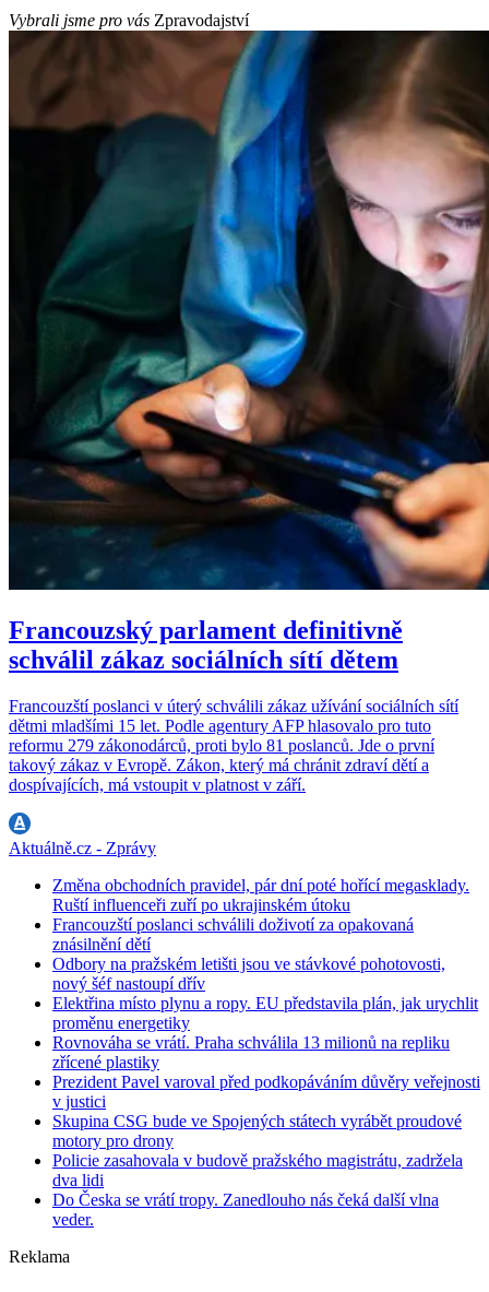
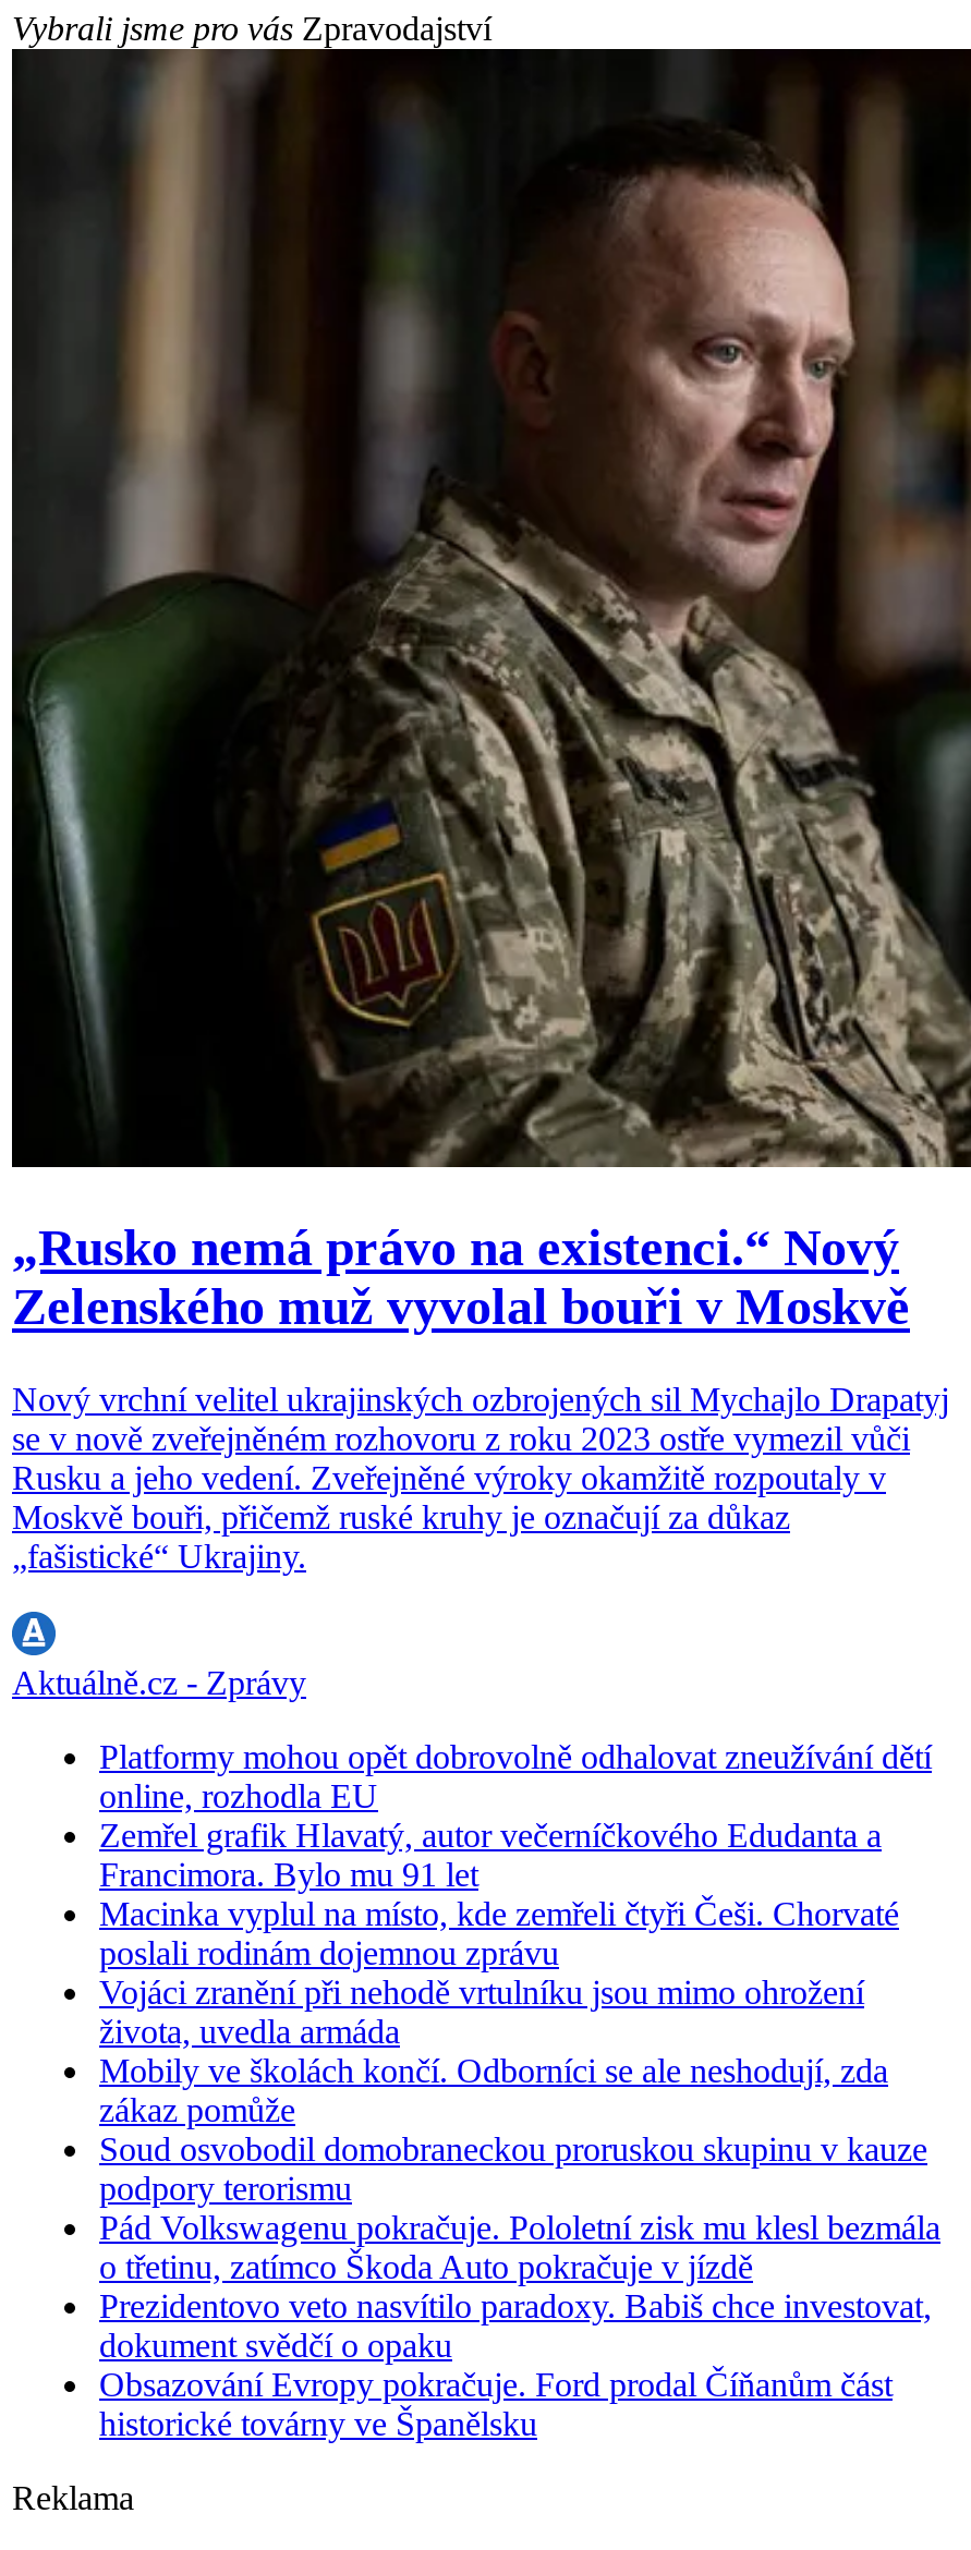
- [image]
- Francouzský parlament definitivně
- schválil zákaz sociálních sítí dětem
+ [image]
+ „Rusko nemá právo na existenci.“ Nový
+ Zelenského muž vyvolal bouři v Moskvě

- Francouzští poslanci v úterý schválili zákaz užívání sociálních sítí
- dětmi mladšími 15 let. Podle agentury AFP hlasovalo pro tuto
- reformu 279 zákonodárců, proti bylo 81 poslanců. Jde o první
- takový zákaz v Evropě. Zákon, který má chránit zdraví dětí a
- dospívajících, má vstoupit v platnost v září.
+ Nový vrchní velitel ukrajinských ozbrojených sil Mychajlo Drapatyj
+ se v nově zveřejněném rozhovoru z roku 2023 ostře vymezil vůči
+ Rusku a jeho vedení. Zveřejněné výroky okamžitě rozpoutaly v
+ Moskvě bouři, přičemž ruské kruhy je označují za důkaz
+ „fašistické“ Ukrajiny.

- Změna obchodních pravidel, pár dní poté hořící megasklady.
- Ruští influenceři zuří po ukrajinském útoku
- Francouzští poslanci schválili doživotí za opakovaná
- znásilnění dětí
- Odbory na pražském letišti jsou ve stávkové pohotovosti,
- nový šéf nastoupí dřív
- Elektřina místo plynu a ropy. EU představila plán, jak urychlit
- proměnu energetiky
- Rovnováha se vrátí. Praha schválila 13 milionů na repliku
- zřícené plastiky
- Prezident Pavel varoval před podkopáváním důvěry veřejnosti
- v justici
- Skupina CSG bude ve Spojených státech vyrábět proudové
- motory pro drony
- Policie zasahovala v budově pražského magistrátu, zadržela
- dva lidi
- Do Česka se vrátí tropy. Zanedlouho nás čeká další vlna
- veder.
+ Platformy mohou opět dobrovolně odhalovat zneužívání dětí
+ online, rozhodla EU
+ Zemřel grafik Hlavatý, autor večerníčkového Edudanta a
+ Francimora. Bylo mu 91 let
+ Macinka vyplul na místo, kde zemřeli čtyři Češi. Chorvaté
+ poslali rodinám dojemnou zprávu
+ Vojáci zranění při nehodě vrtulníku jsou mimo ohrožení
+ života, uvedla armáda
+ Mobily ve školách končí. Odborníci se ale neshodují, zda
+ zákaz pomůže
+ Soud osvobodil domobraneckou proruskou skupinu v kauze
+ podpory terorismu
+ Pád Volkswagenu pokračuje. Pololetní zisk mu klesl bezmála
+ o třetinu, zatímco Škoda Auto pokračuje v jízdě
+ Prezidentovo veto nasvítilo paradoxy. Babiš chce investovat,
+ dokument svědčí o opaku
+ Obsazování Evropy pokračuje. Ford prodal Číňanům část
+ historické továrny ve Španělsku
